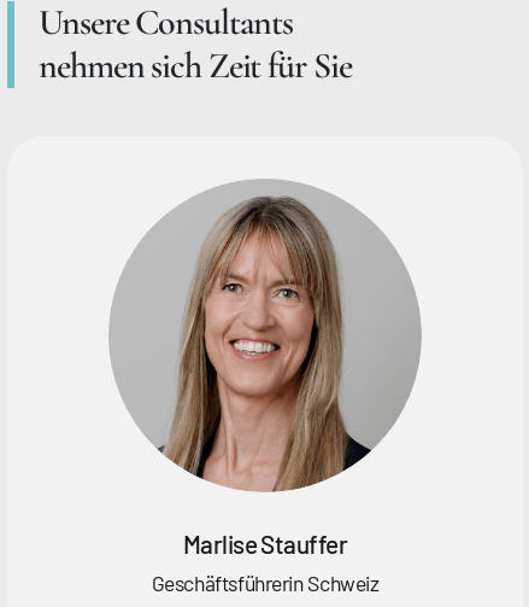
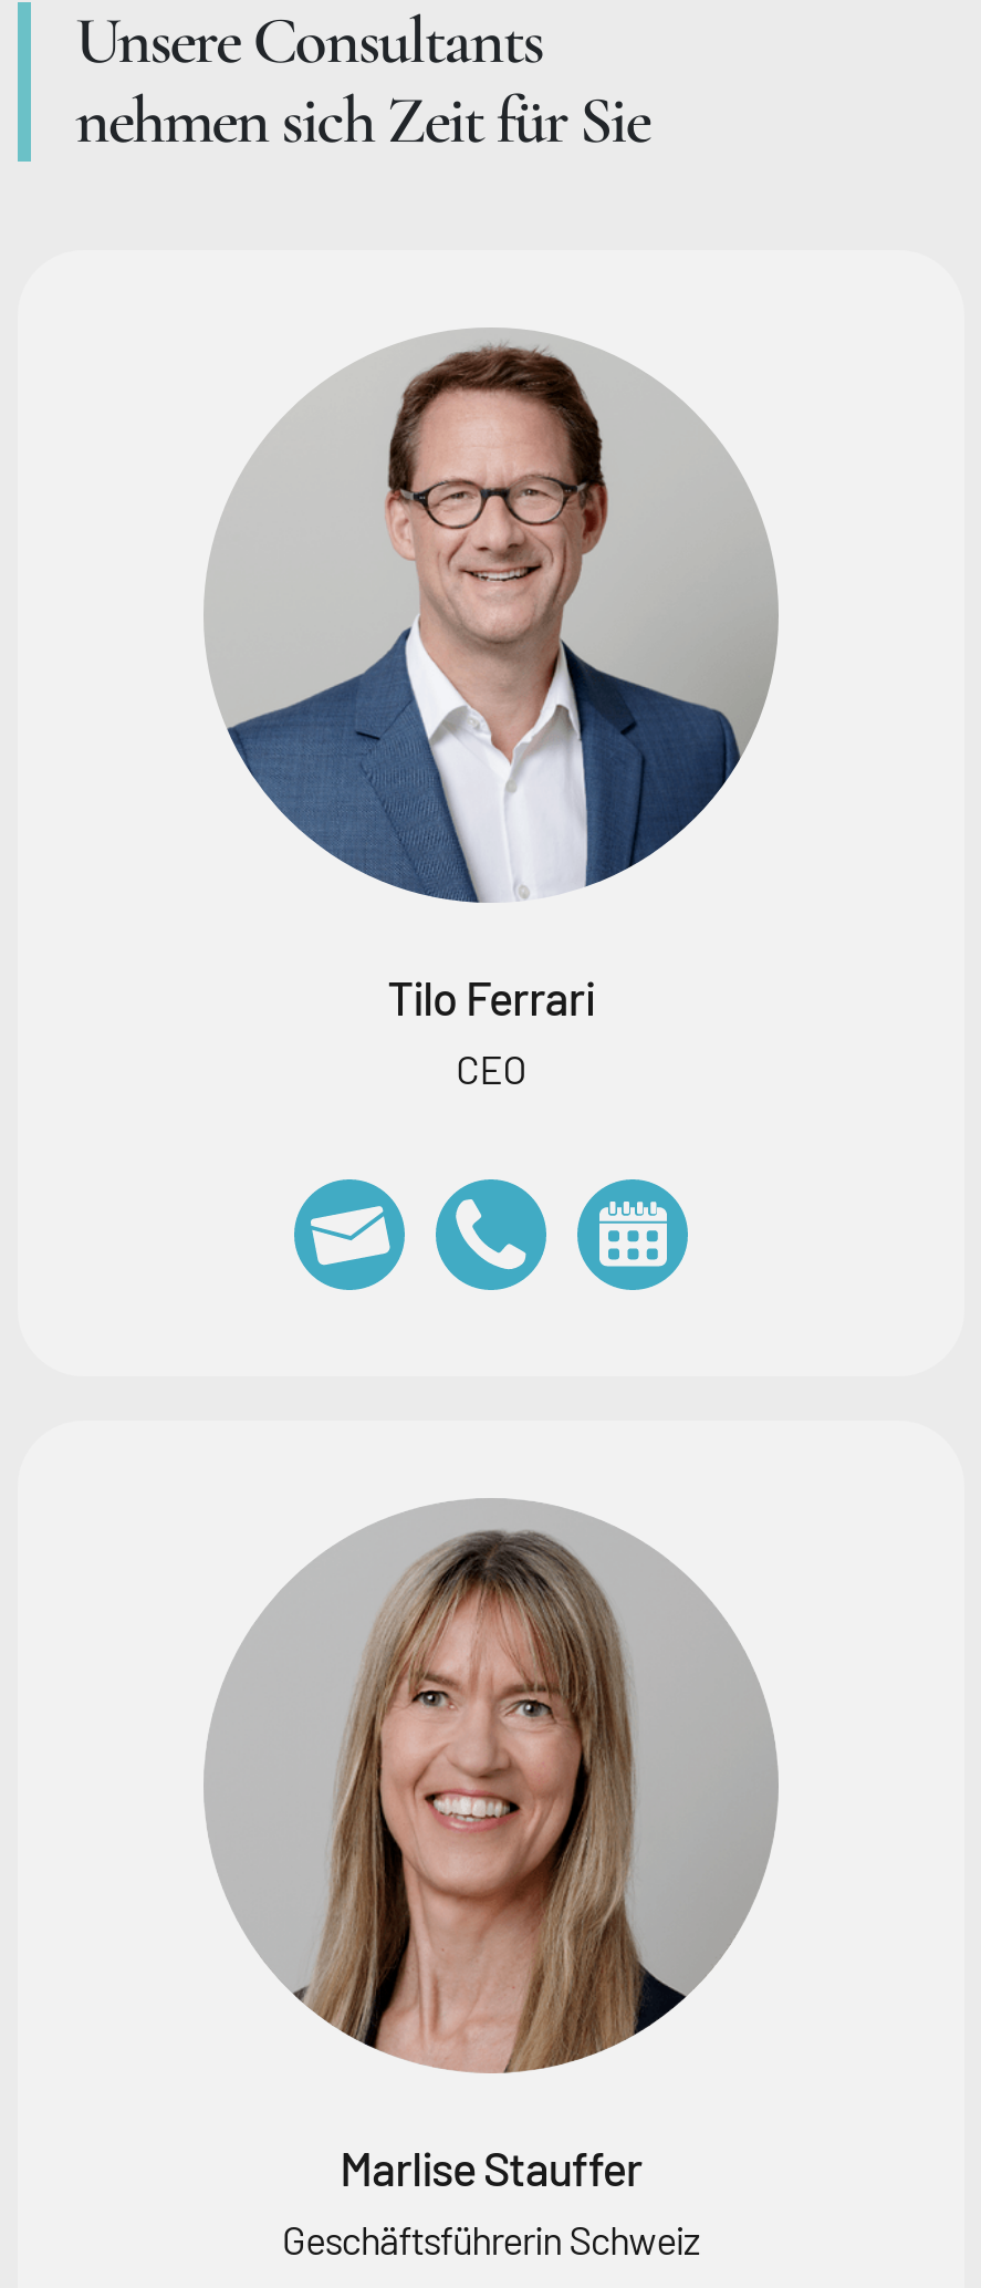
+ [image]
+ Tilo Ferrari
+ CEO

+ [image]

+ [image]

+ [image]
